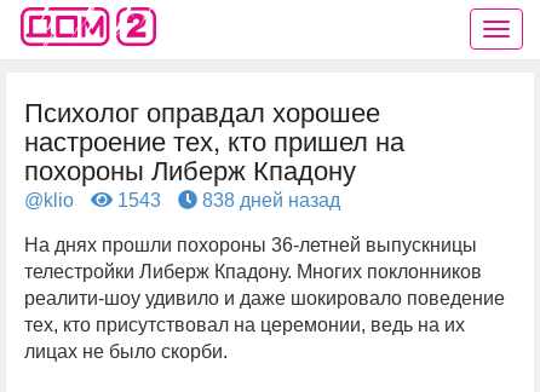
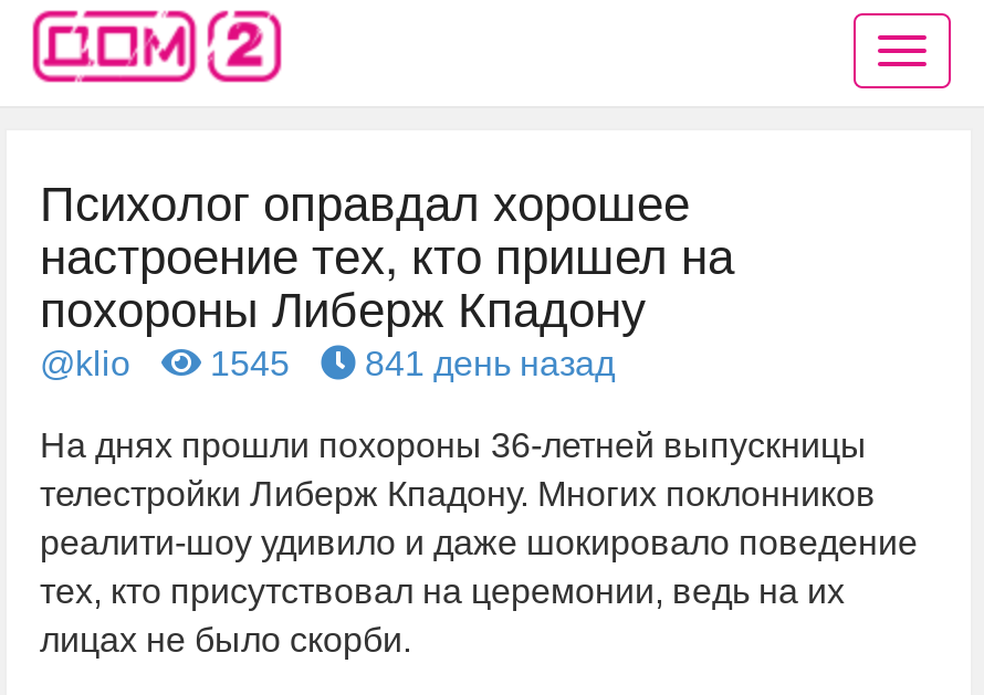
- 1543
+ 1545

- 838 дней назад
+ 841 день назад
